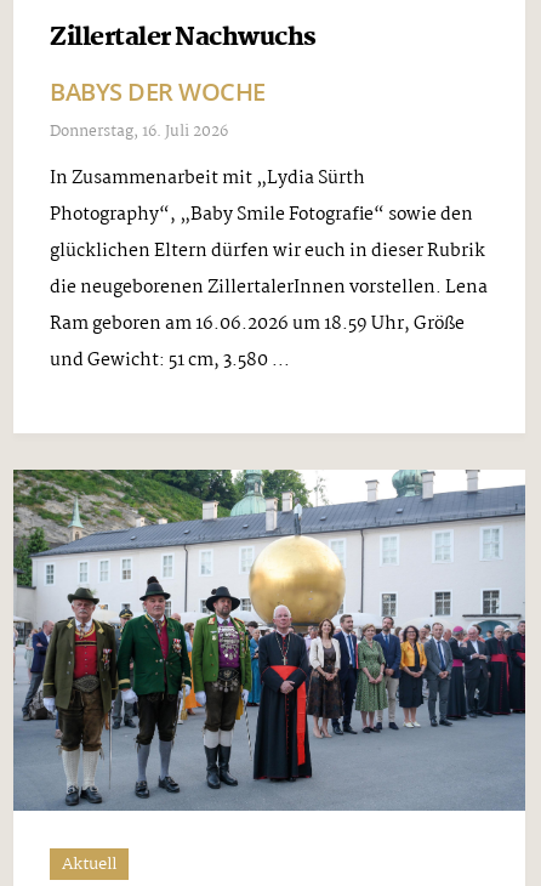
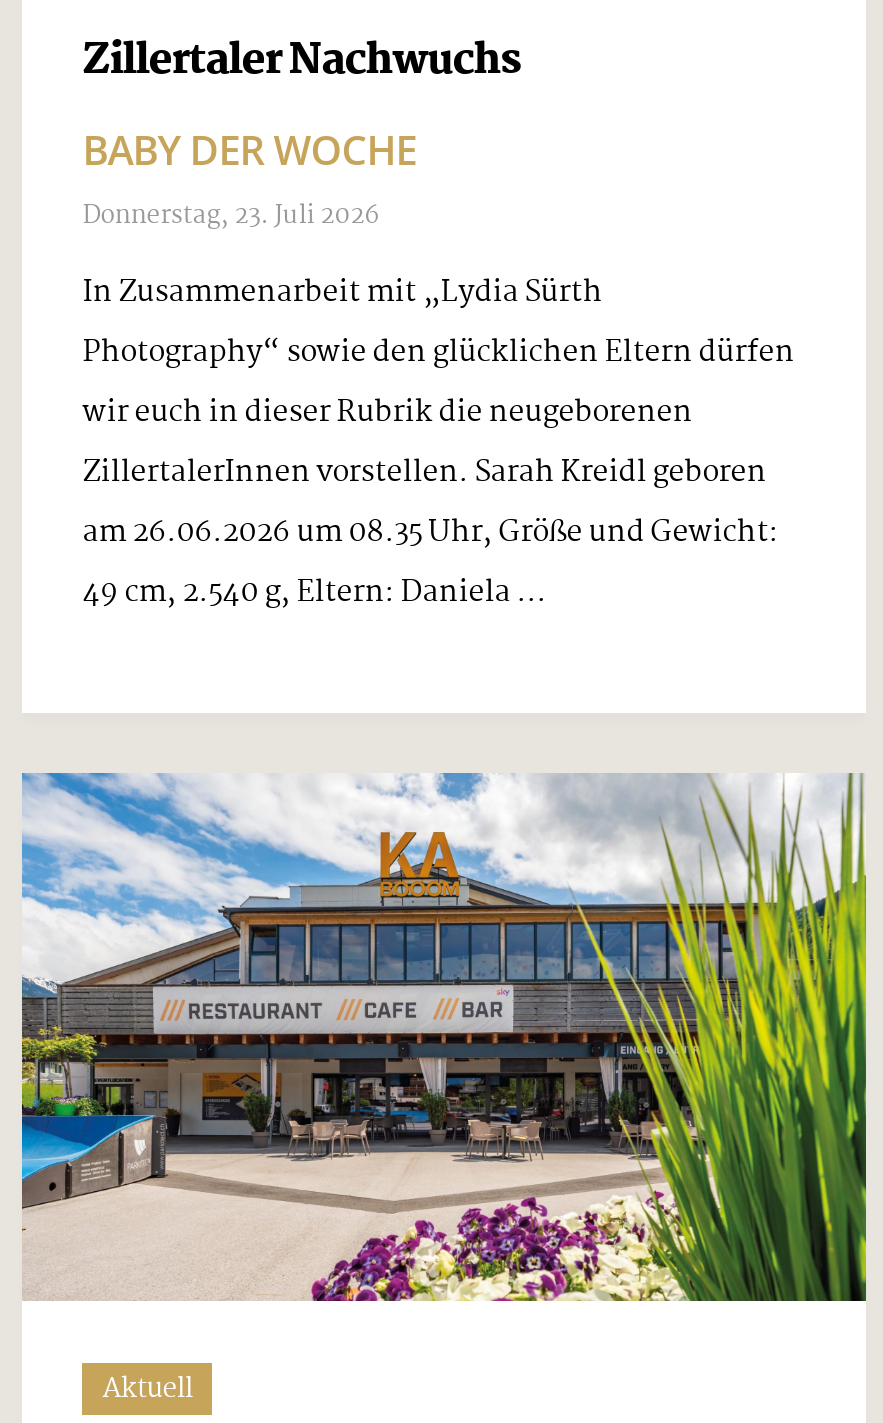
- BABYS DER WOCHE
+ BABY DER WOCHE

- Donnerstag, 16. Juli 2026
+ Donnerstag, 23. Juli 2026

- Photography“, „Baby Smile Fotografie“ sowie den
- glücklichen Eltern dürfen wir euch in dieser Rubrik
- die neugeborenen ZillertalerInnen vorstellen. Lena
- Ram geboren am 16.06.2026 um 18.59 Uhr, Größe
- und Gewicht: 51 cm, 3.580 ...
+ Photography“ sowie den glücklichen Eltern dürfen
+ wir euch in dieser Rubrik die neugeborenen
+ ZillertalerInnen vorstellen. Sarah Kreidl geboren
+ am 26.06.2026 um 08.35 Uhr, Größe und Gewicht:
+ 49 cm, 2.540 g, Eltern: Daniela ...

- [image]
+ [image]
